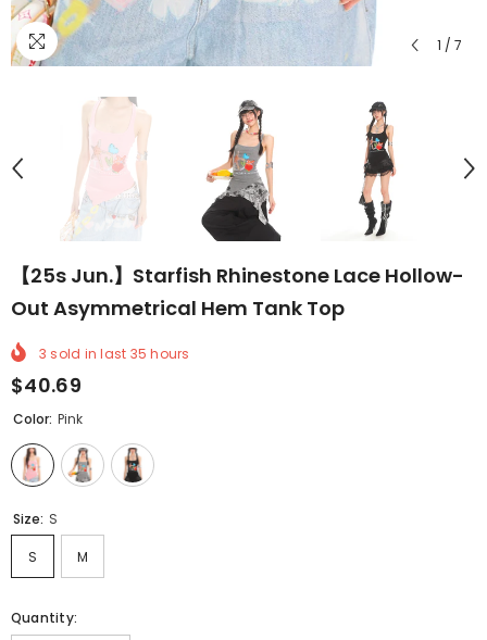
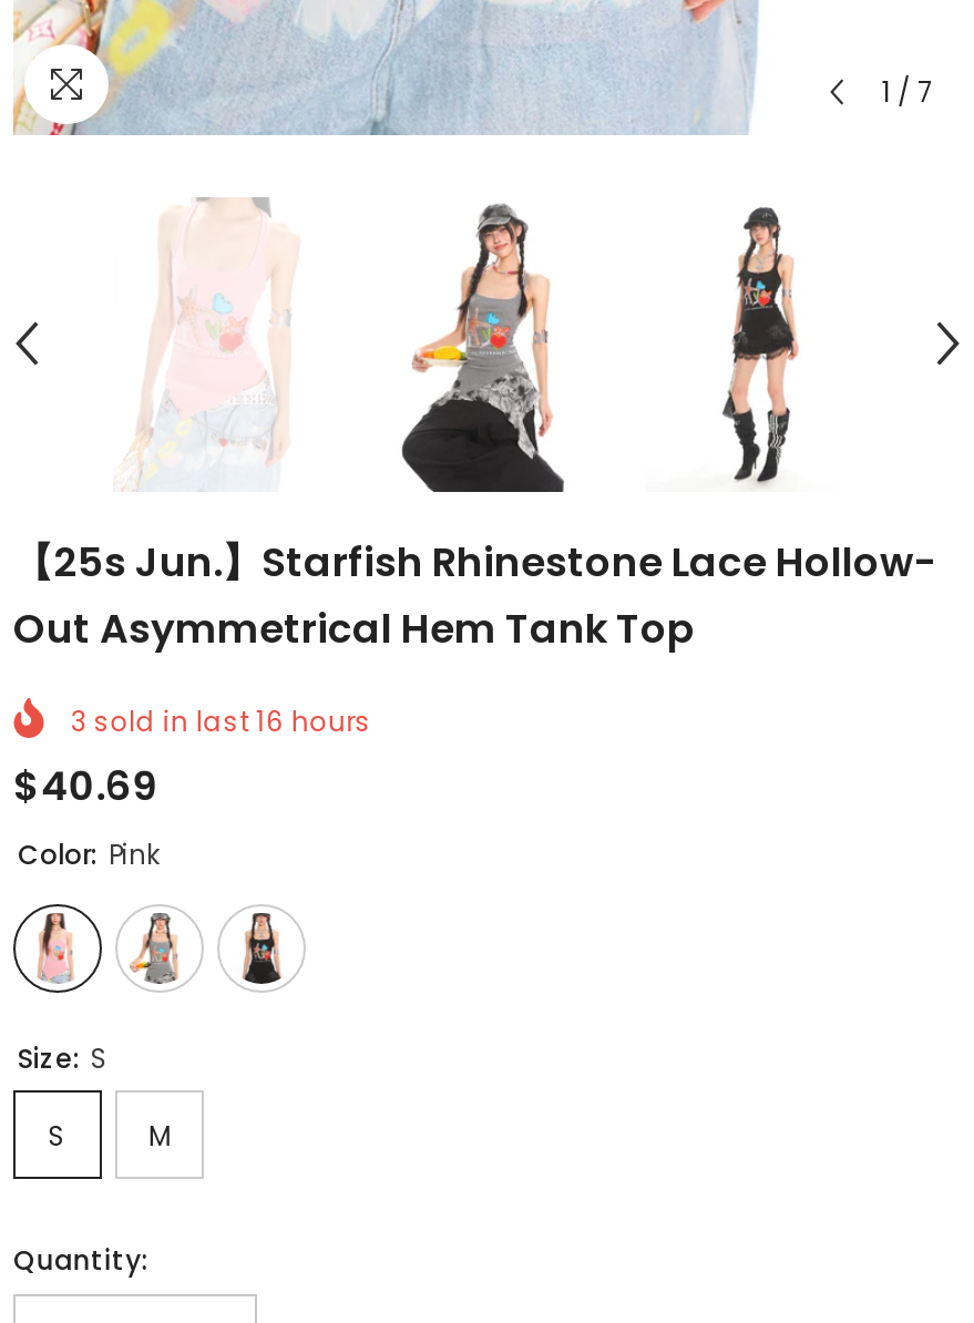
- 3 sold in last 35 hours
+ 3 sold in last 16 hours
